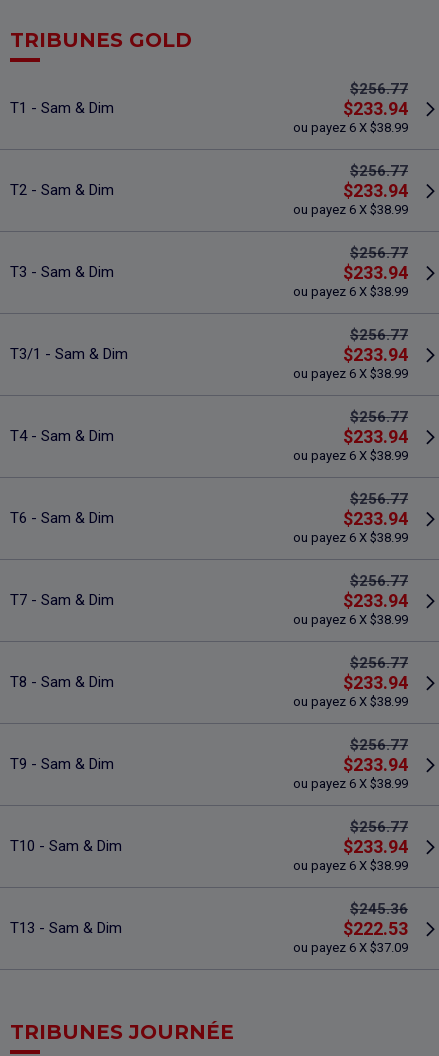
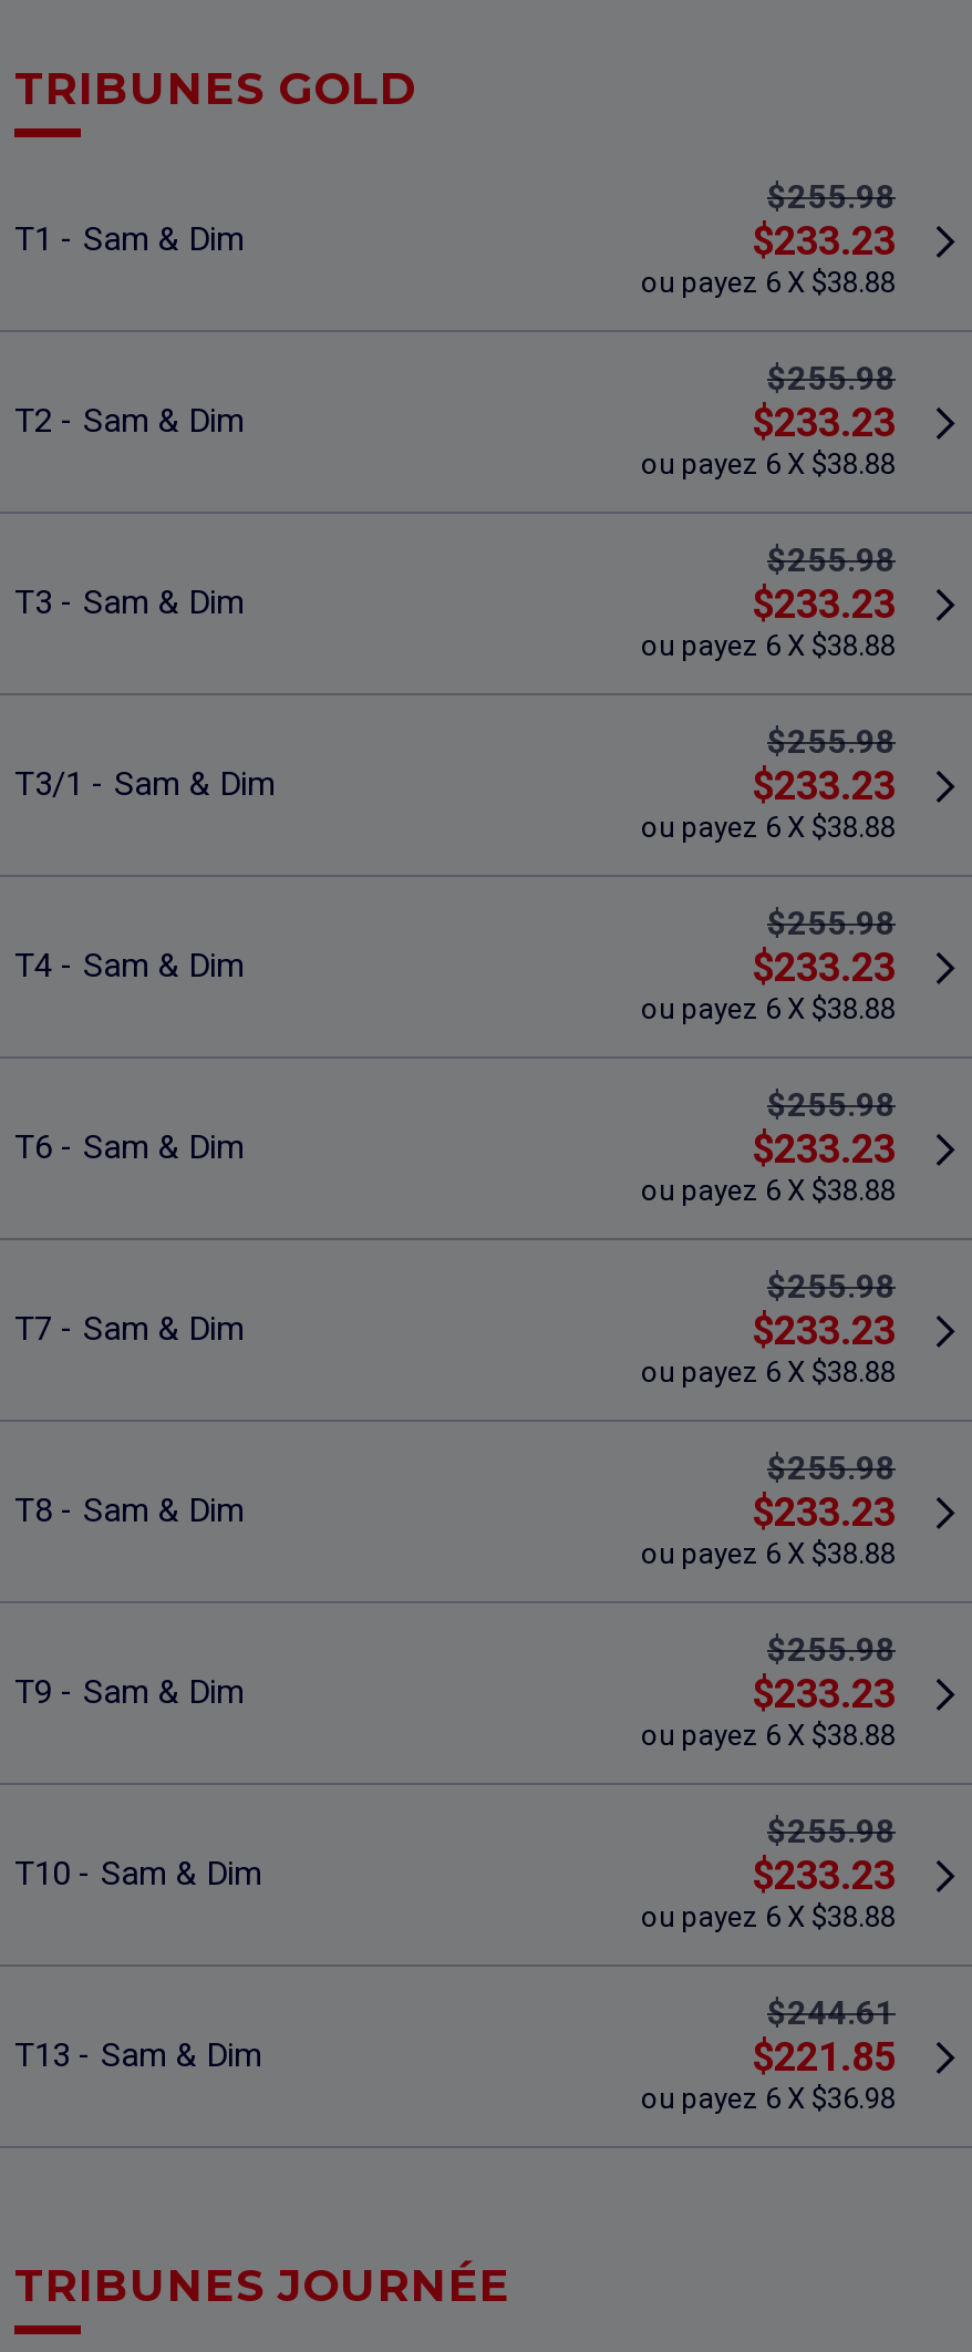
- $256.77
+ $255.98

- $233.94
+ $233.23

- ou payez 6 X $38.99
+ ou payez 6 X $38.88

- $256.77
+ $255.98

- $233.94
+ $233.23

- ou payez 6 X $38.99
+ ou payez 6 X $38.88

- $256.77
+ $255.98

- $233.94
+ $233.23

- ou payez 6 X $38.99
+ ou payez 6 X $38.88

- $256.77
+ $255.98

- $233.94
+ $233.23

- ou payez 6 X $38.99
+ ou payez 6 X $38.88

- $256.77
+ $255.98

- $233.94
+ $233.23

- ou payez 6 X $38.99
+ ou payez 6 X $38.88

- $256.77
+ $255.98

- $233.94
+ $233.23

- ou payez 6 X $38.99
+ ou payez 6 X $38.88

- $256.77
+ $255.98

- $233.94
+ $233.23

- ou payez 6 X $38.99
+ ou payez 6 X $38.88

- $256.77
+ $255.98

- $233.94
+ $233.23

- ou payez 6 X $38.99
+ ou payez 6 X $38.88

- $256.77
+ $255.98

- $233.94
+ $233.23

- ou payez 6 X $38.99
+ ou payez 6 X $38.88

- $256.77
+ $255.98

- $233.94
+ $233.23

- ou payez 6 X $38.99
+ ou payez 6 X $38.88

- $245.36
+ $244.61

- $222.53
+ $221.85

- ou payez 6 X $37.09
+ ou payez 6 X $36.98
